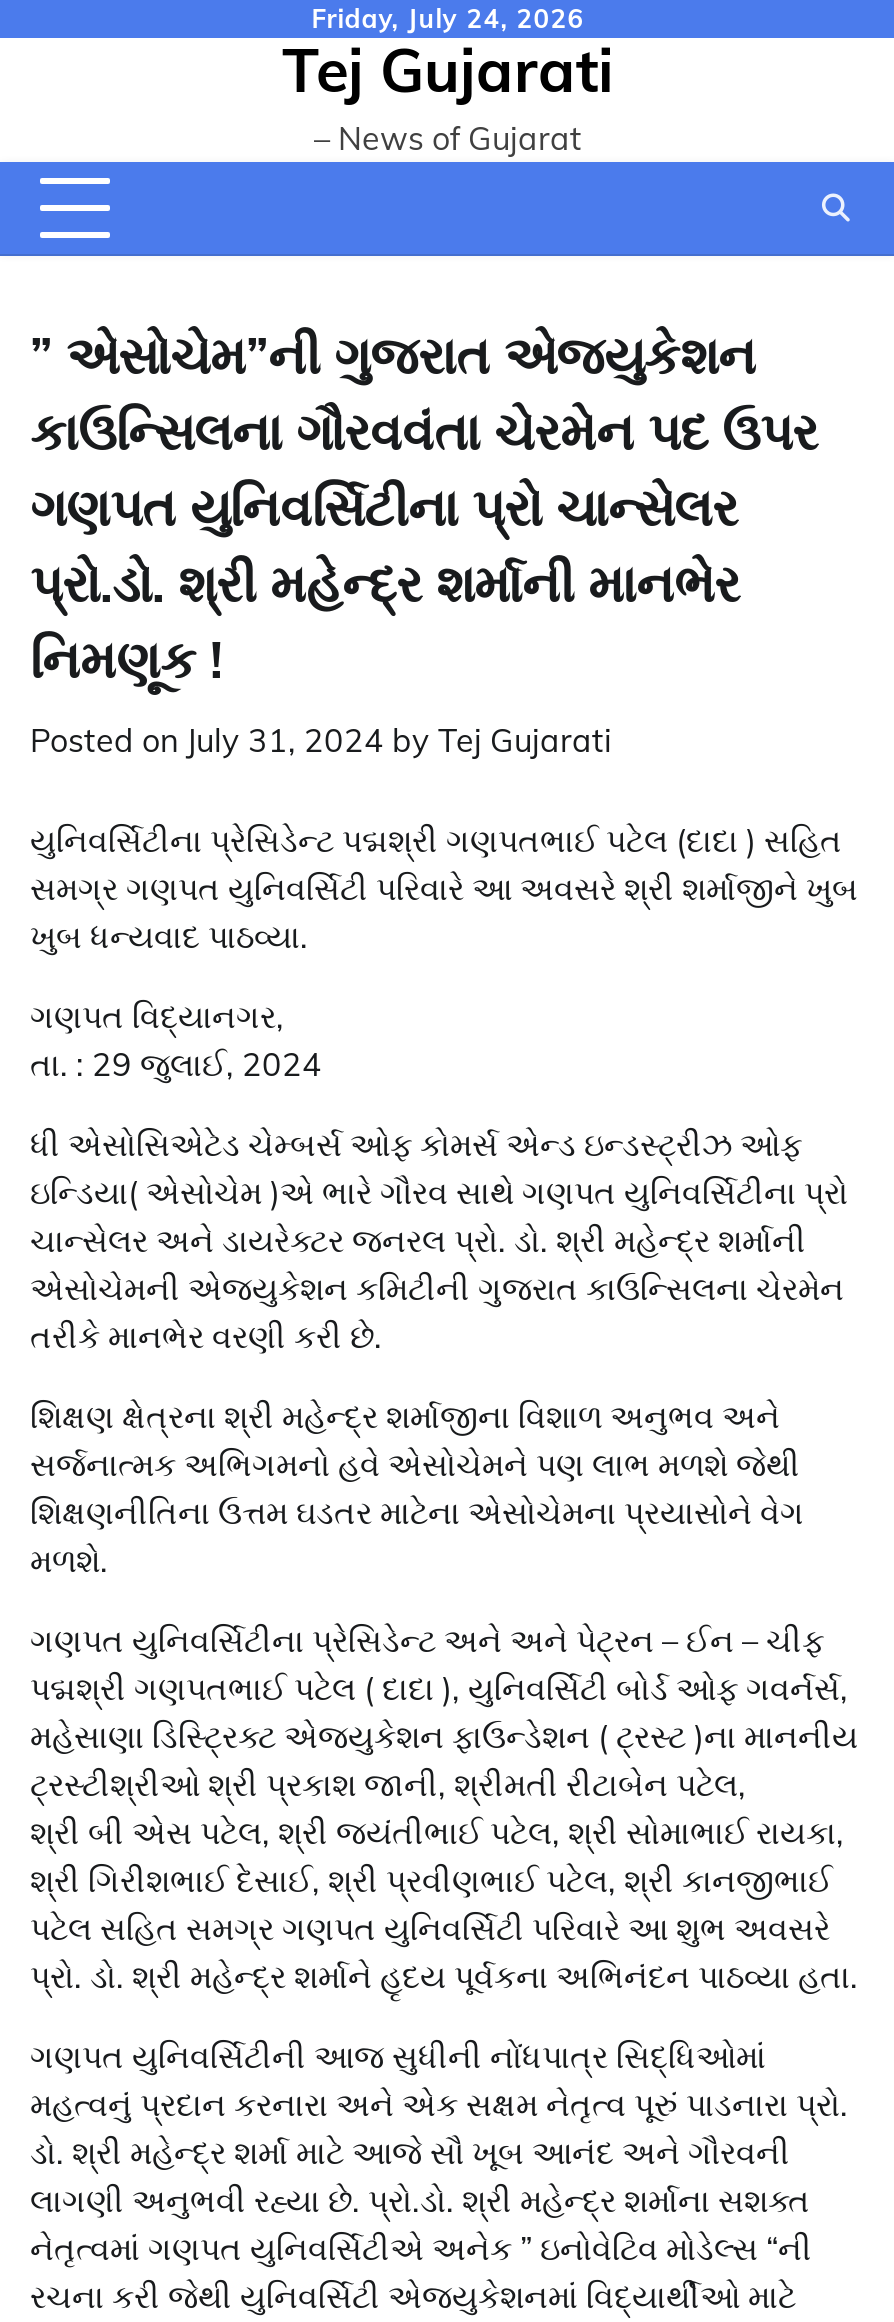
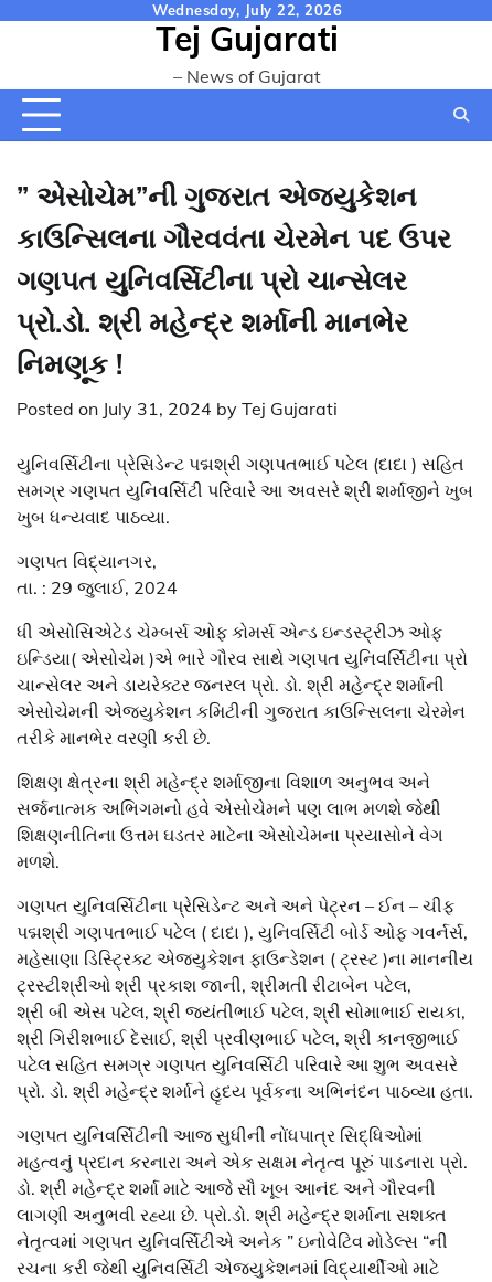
- Friday, July 24, 2026
+ Wednesday, July 22, 2026
